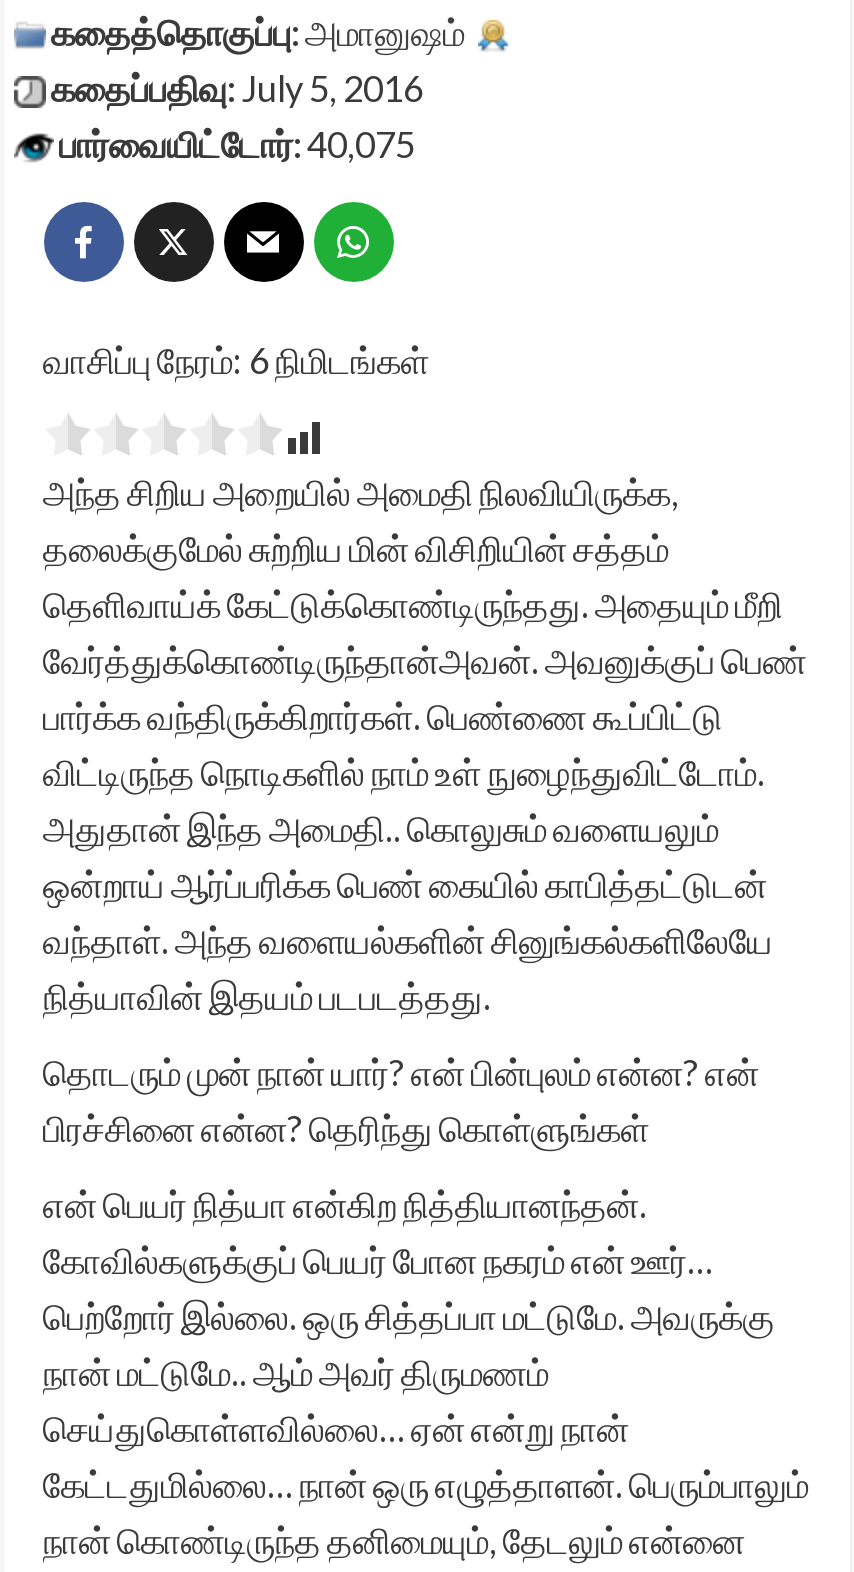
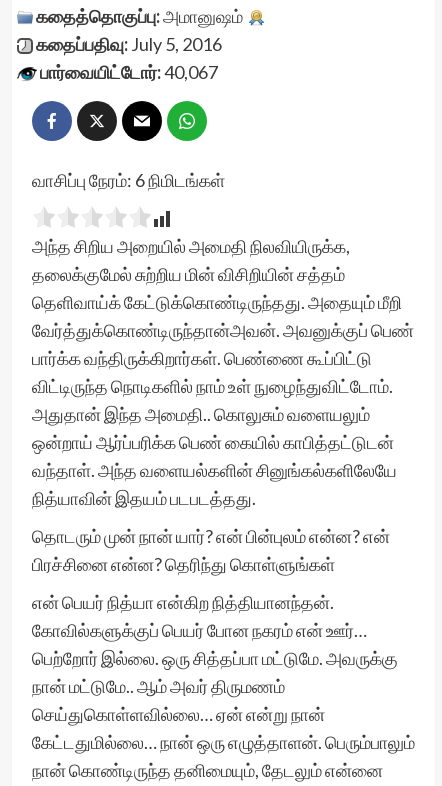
- பார்வையிட்டோர்:40,075
+ பார்வையிட்டோர்:40,067
